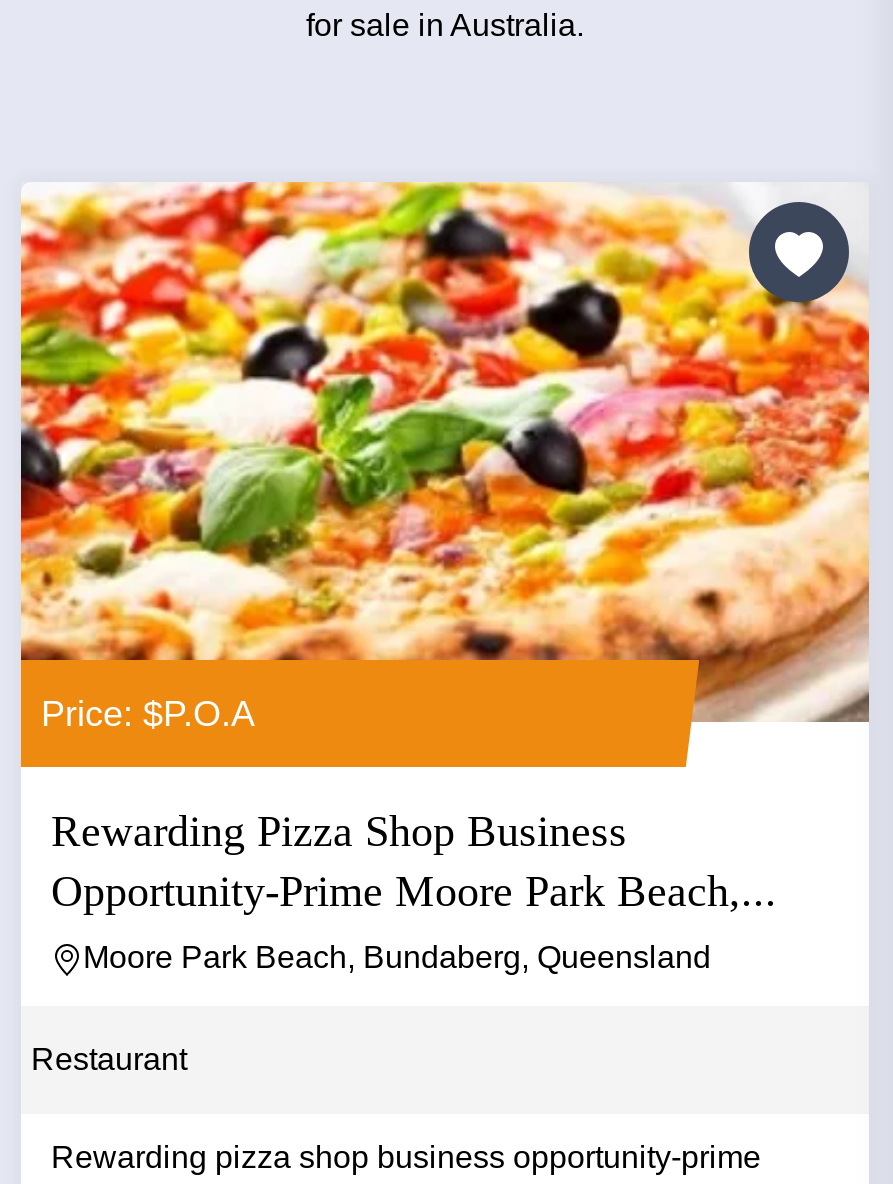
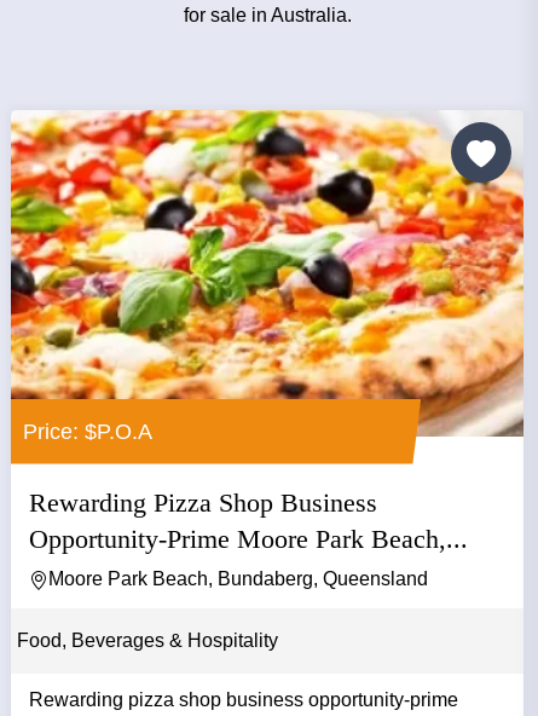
- Restaurant
+ Food, Beverages & Hospitality
